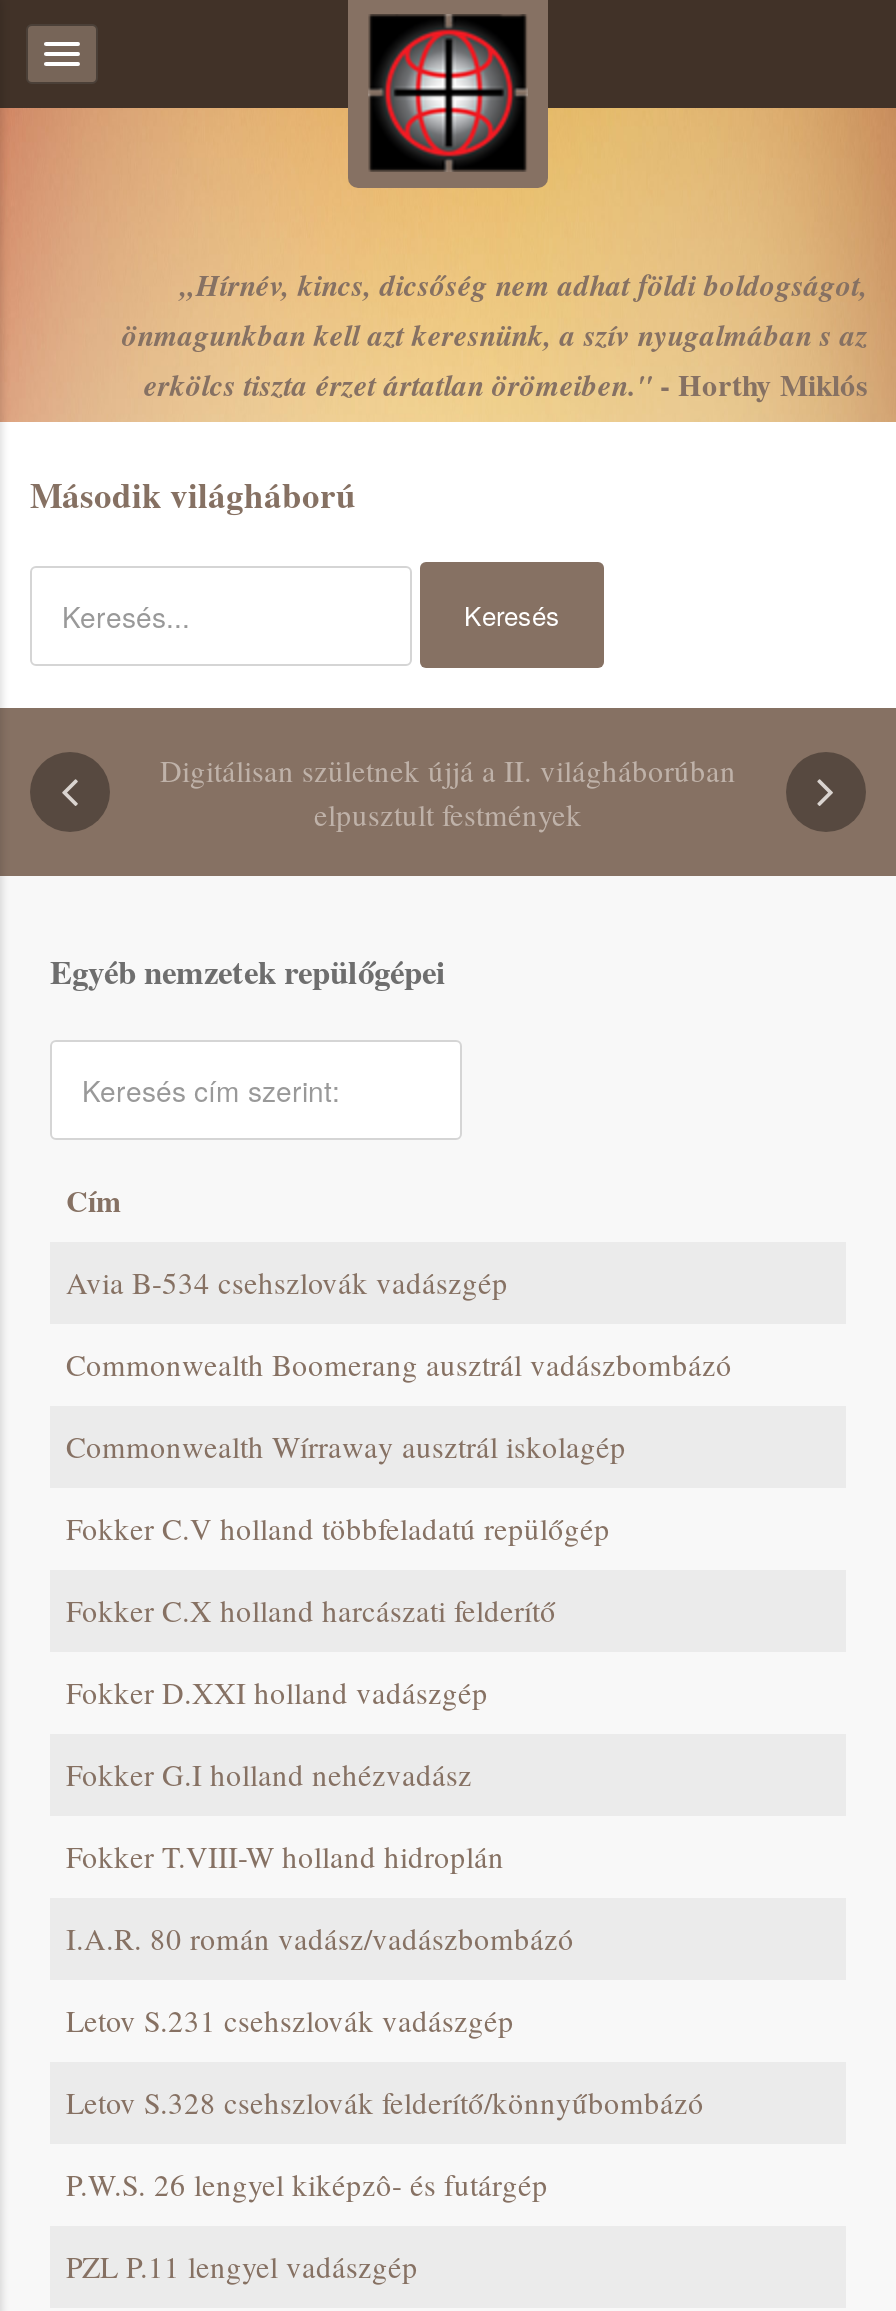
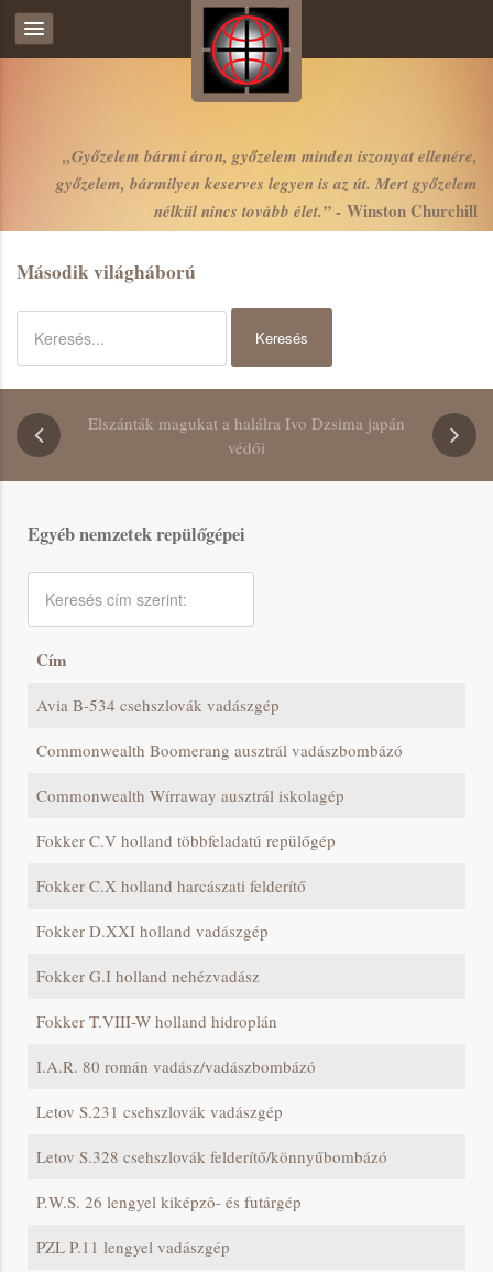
- „Hírnév, kincs, dicsőség nem adhat földi boldogságot,
- önmagunkban kell azt keresnünk, a szív nyugalmában s az
- erkölcs tiszta érzet ártatlan örömeiben." - Horthy Miklós
+ „Győzelem bármi áron, győzelem minden iszonyat ellenére,
+ győzelem, bármilyen keserves legyen is az út. Mert győzelem
+ nélkül nincs tovább élet.” - Winston Churchill

- Digitálisan születnek újjá a II. világháborúban
- elpusztult festmények
+ Elszánták magukat a halálra Ivo Dzsima japán
+ védői
